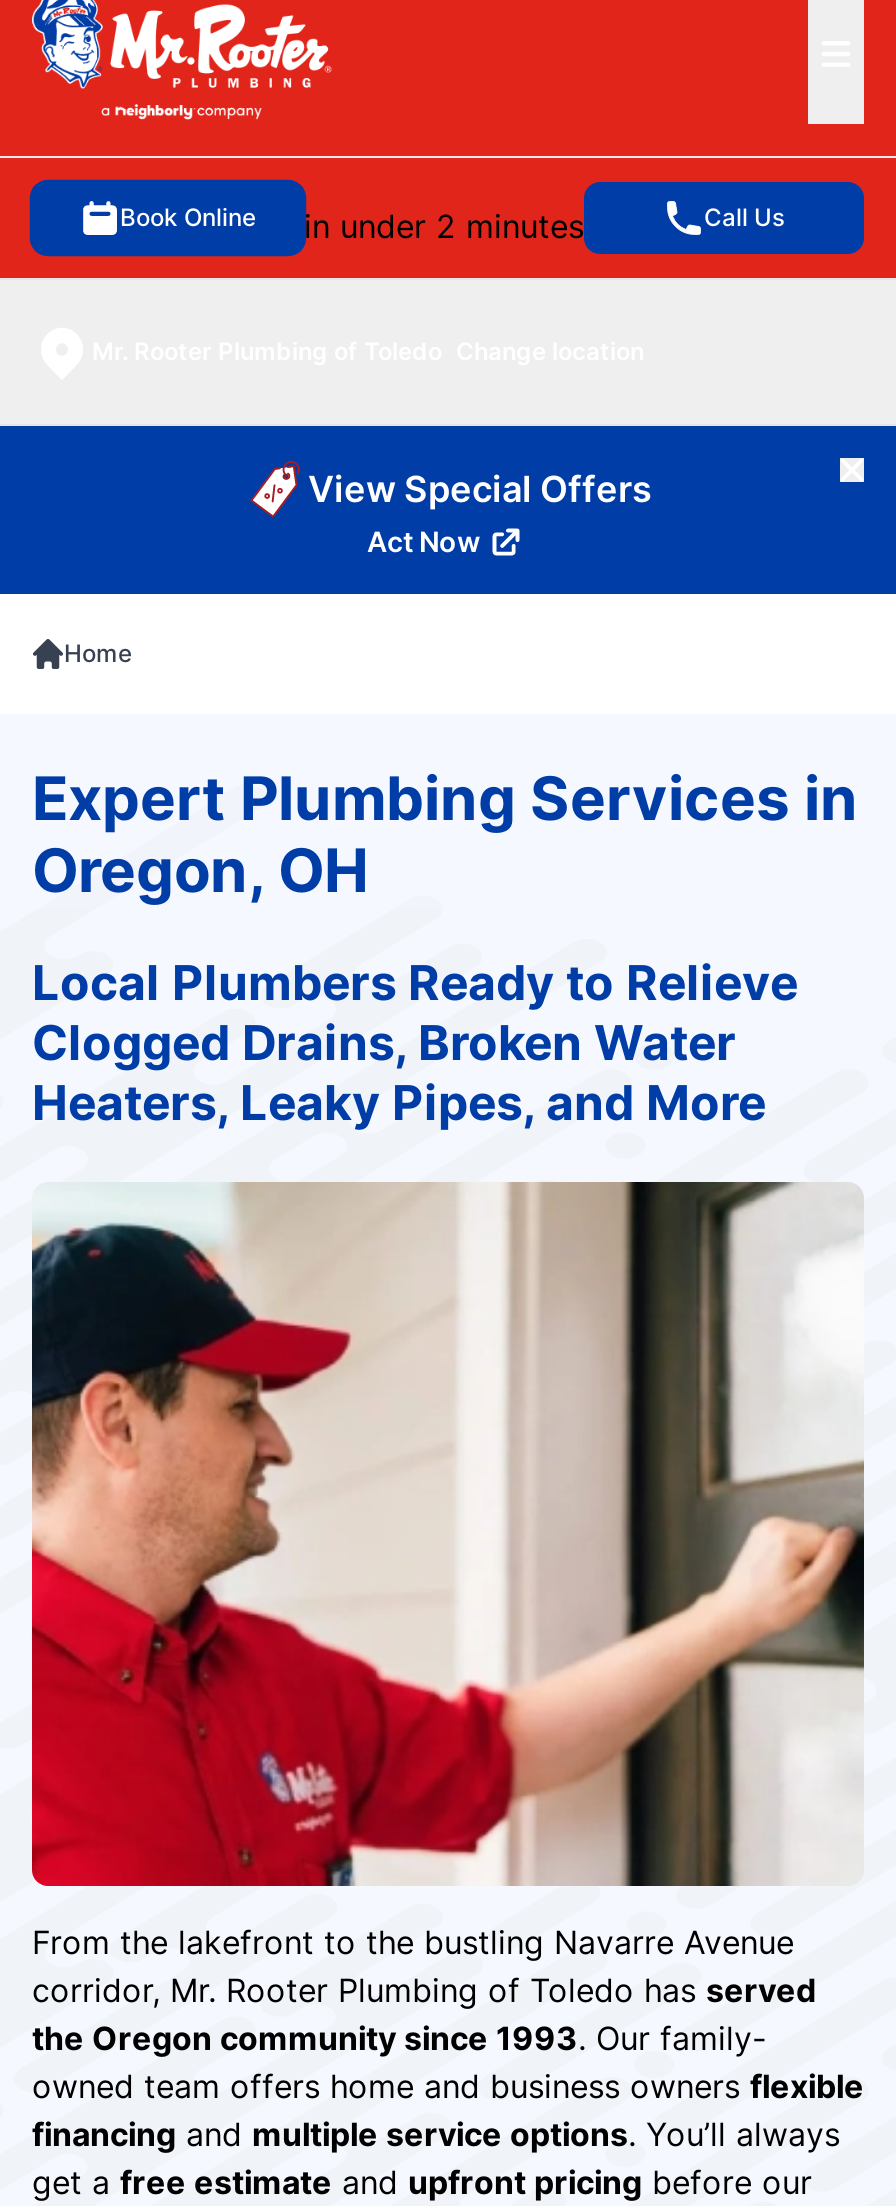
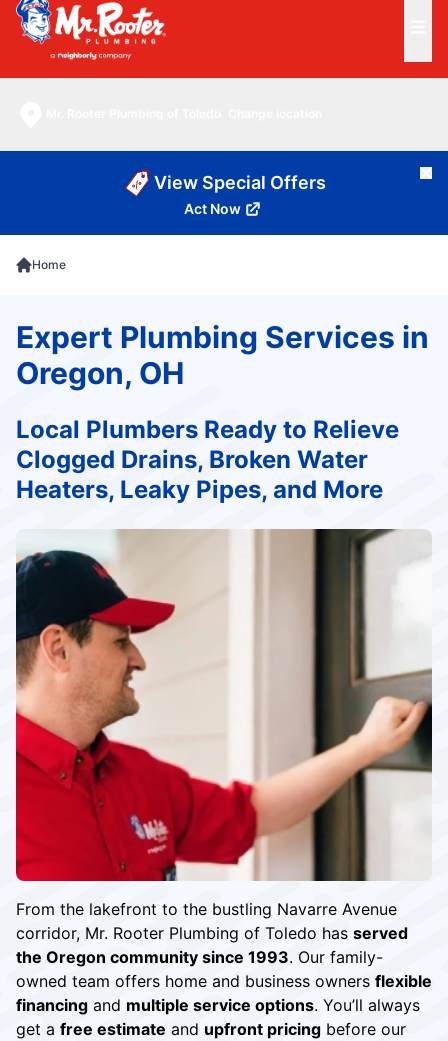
- Book Online
- in under 2 minutes
- Call Us
